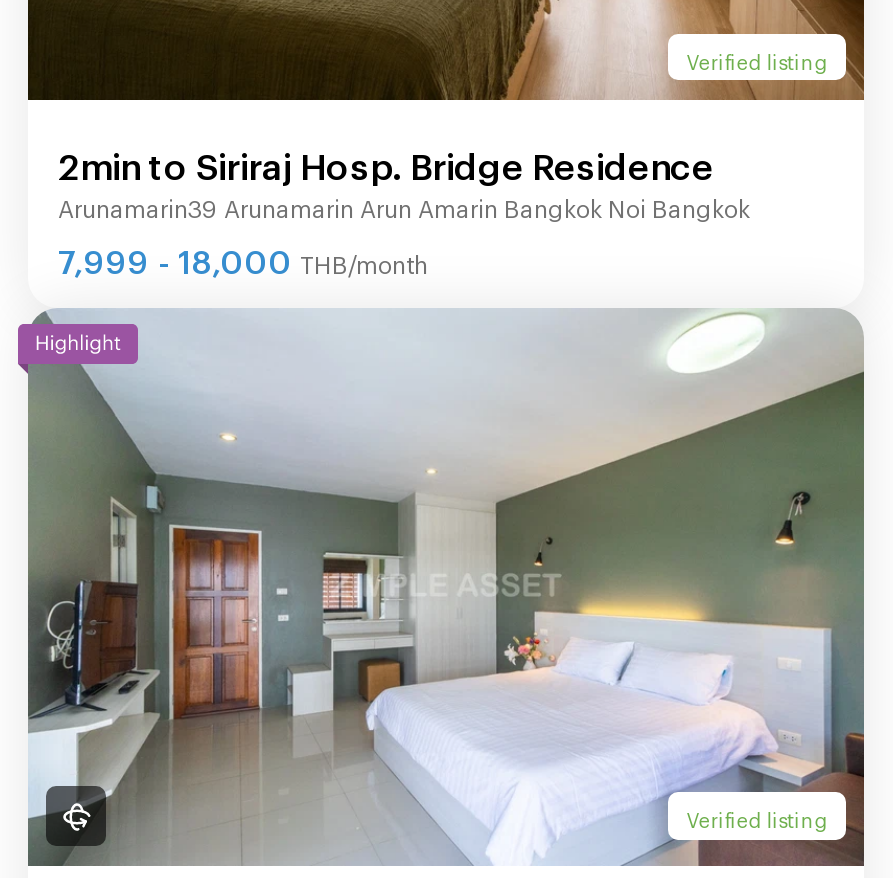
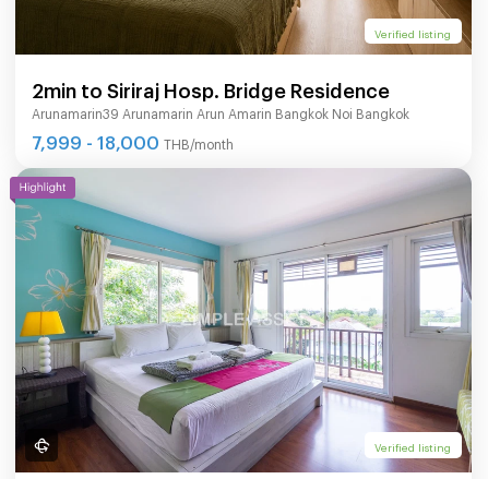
- [image]
+ [image]
